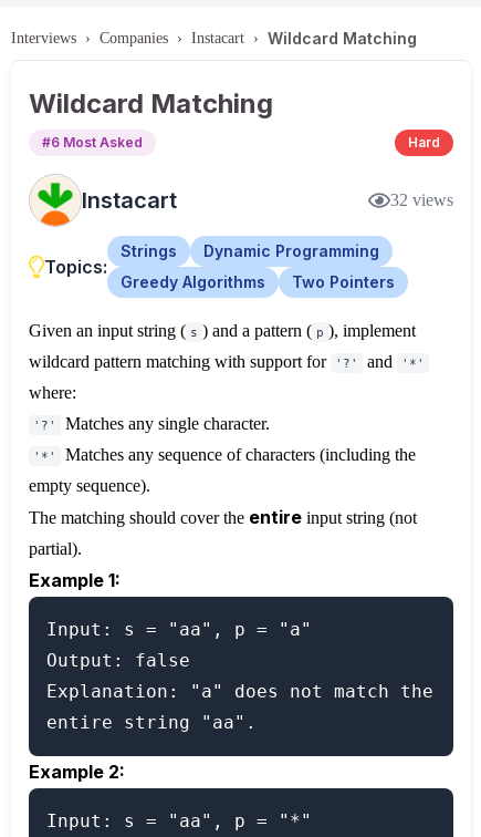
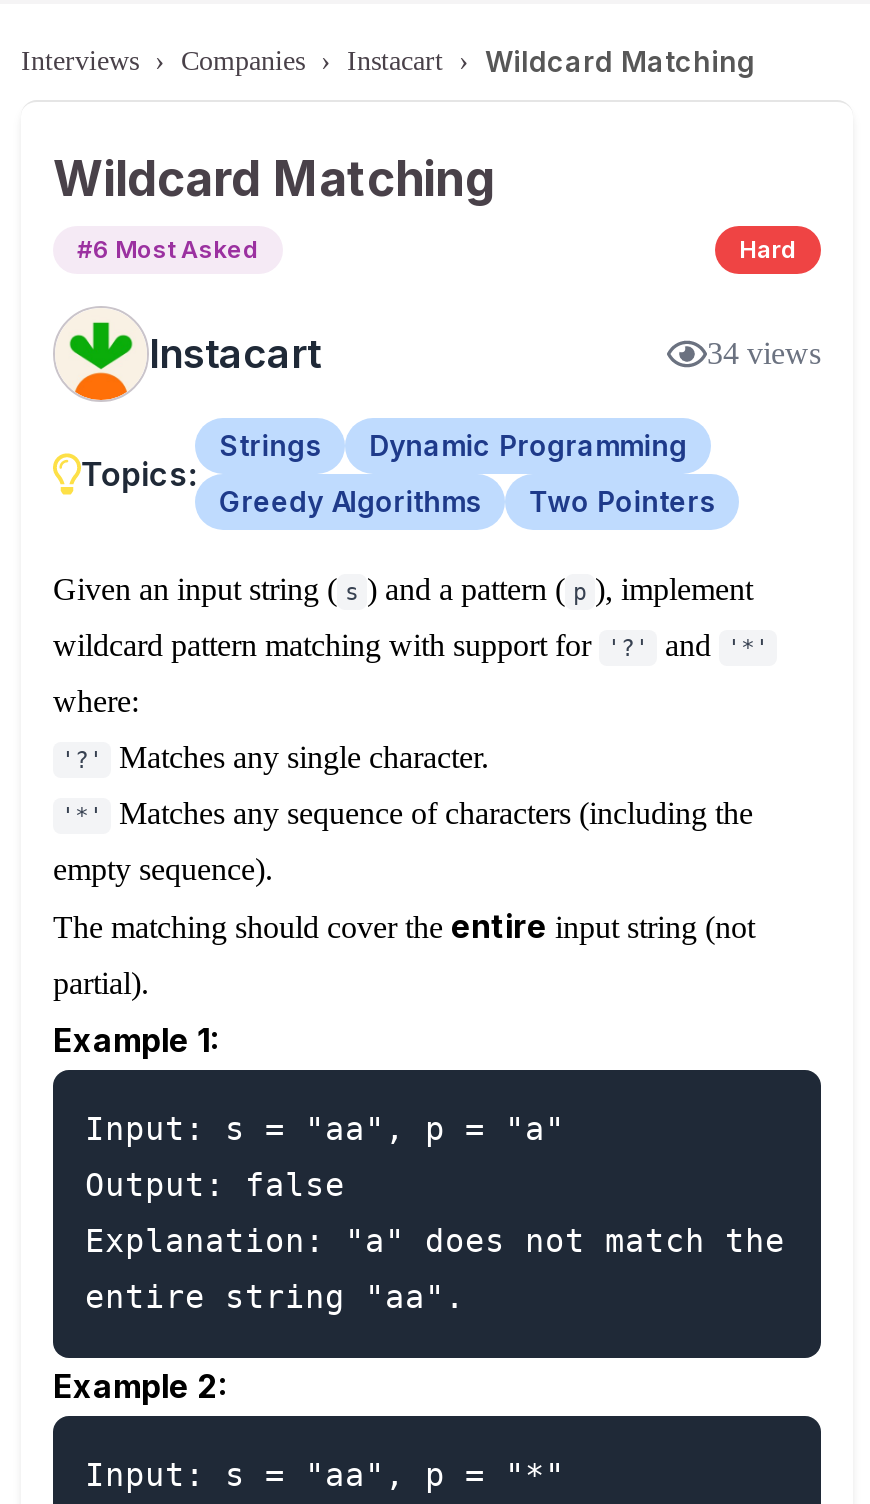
- 32 views
+ 34 views
